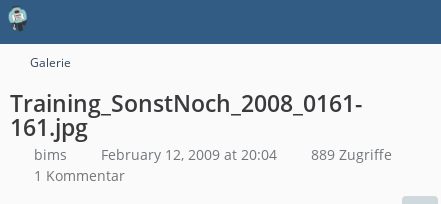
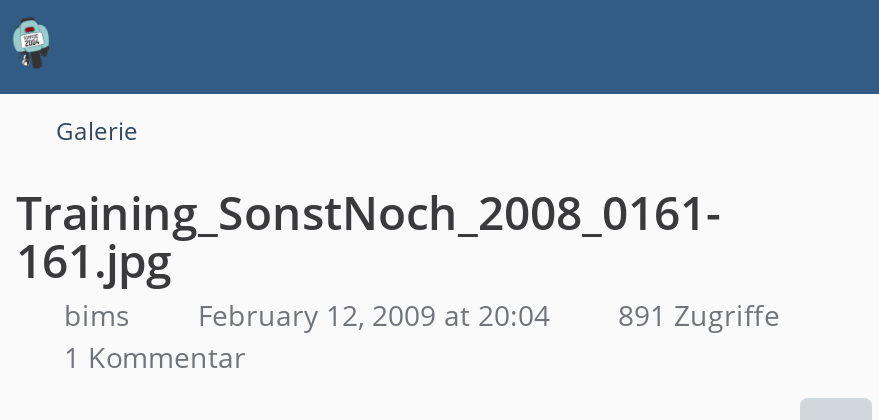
- bims February 12, 2009 at 20:04 889 Zugriffe
+ bims February 12, 2009 at 20:04 891 Zugriffe
